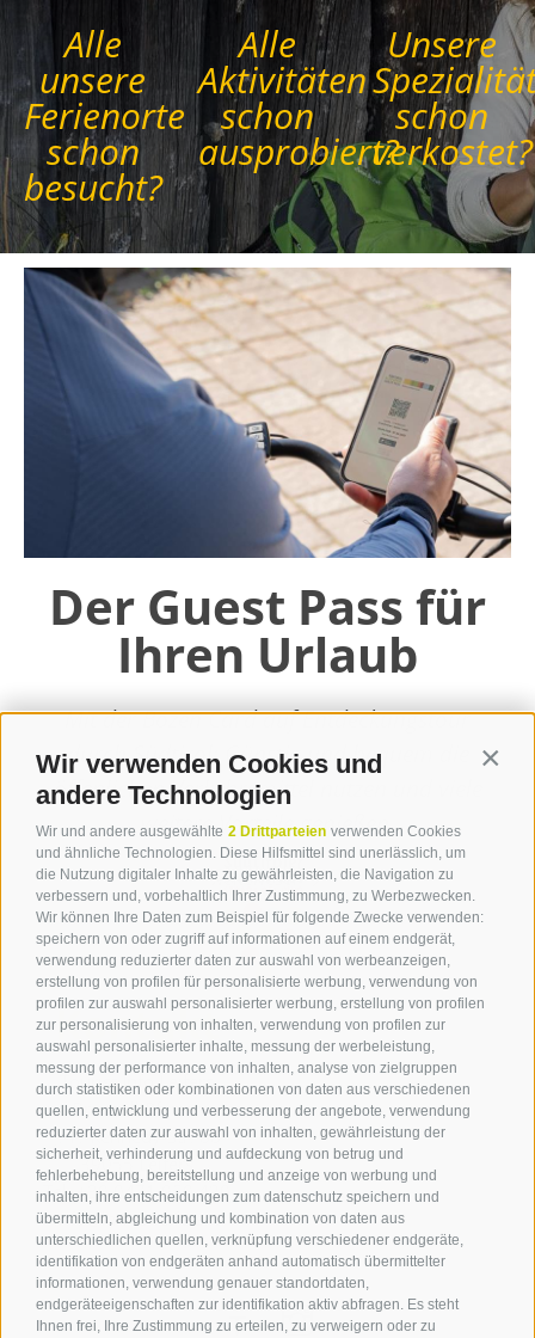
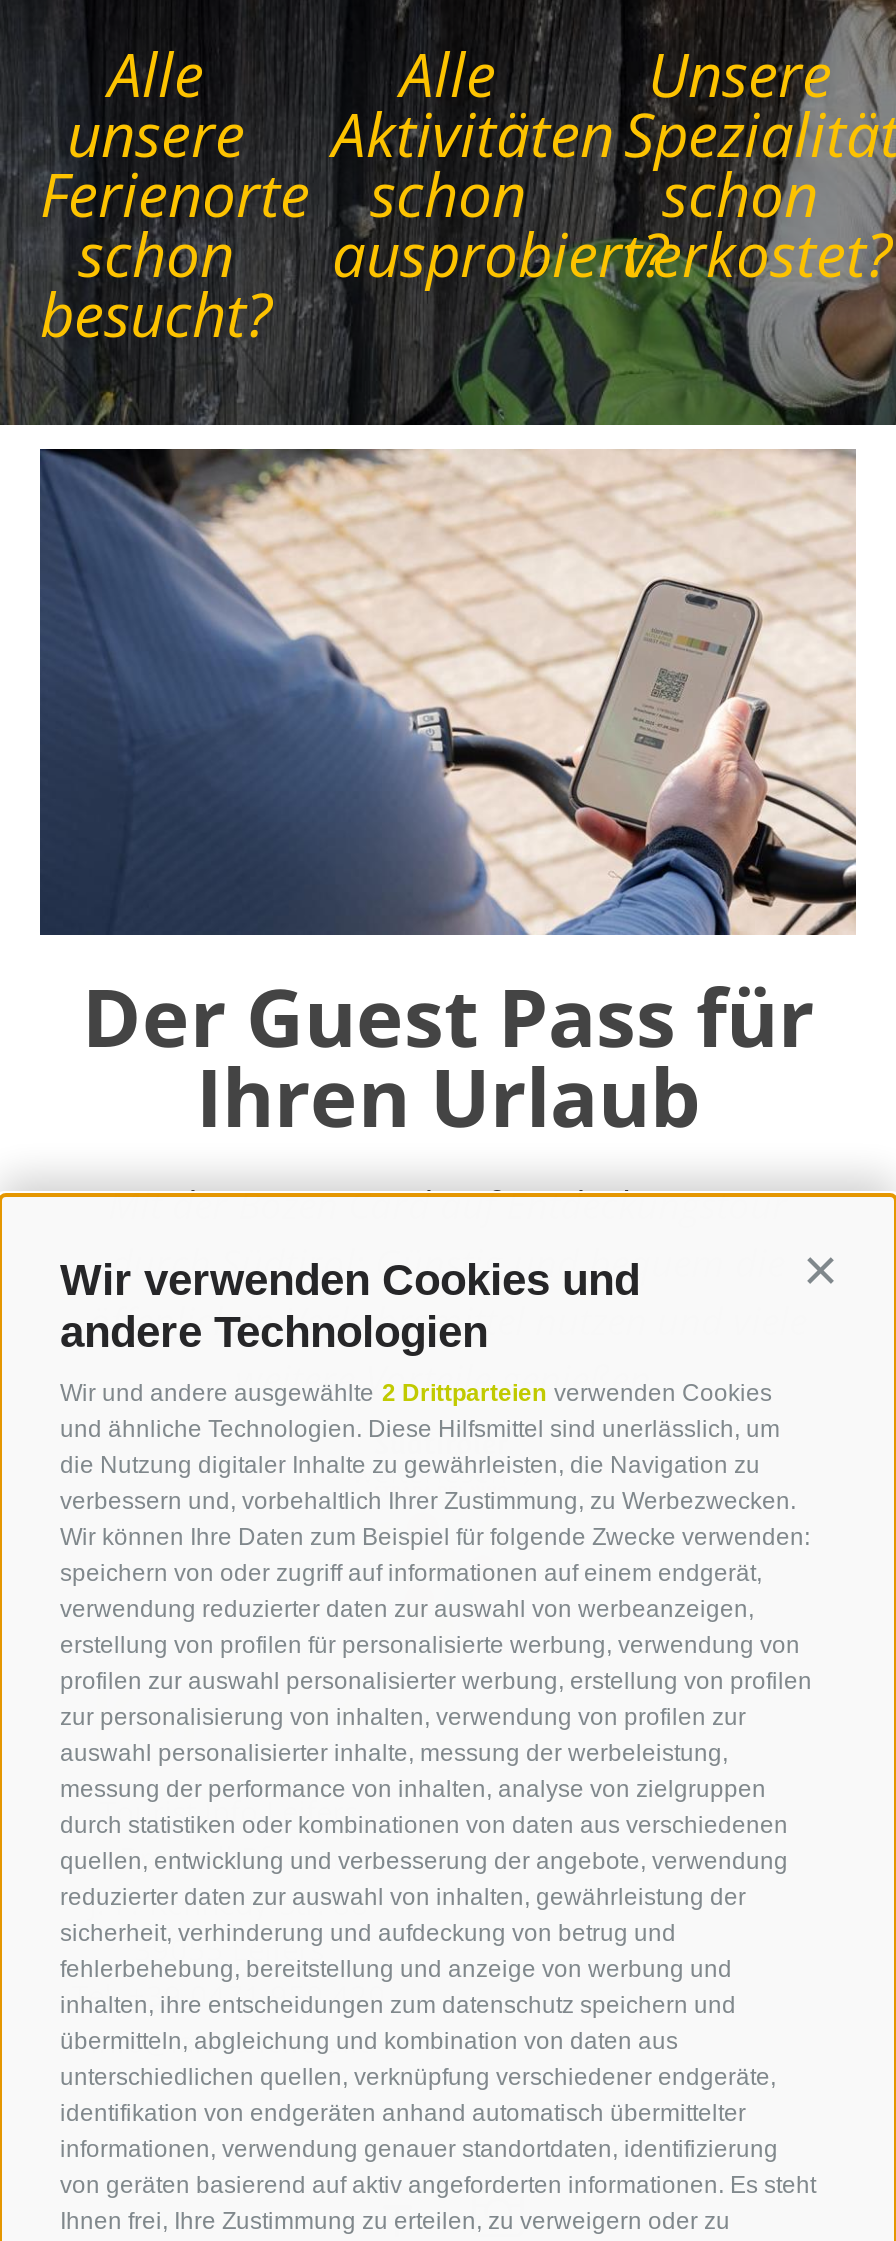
- informationen, verwendung genauer standortdaten,
- endgeräteeigenschaften zur identifikation aktiv abfragen. Es steht
+ informationen, verwendung genauer standortdaten, identifizierung
+ von geräten basierend auf aktiv angeforderten informationen. Es steht
